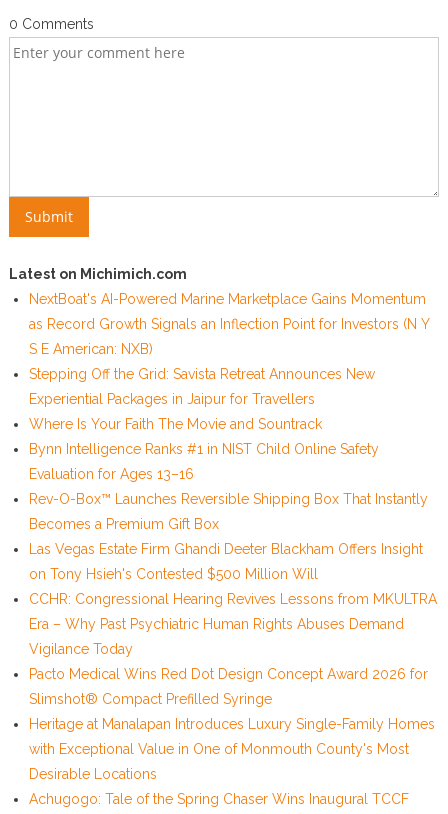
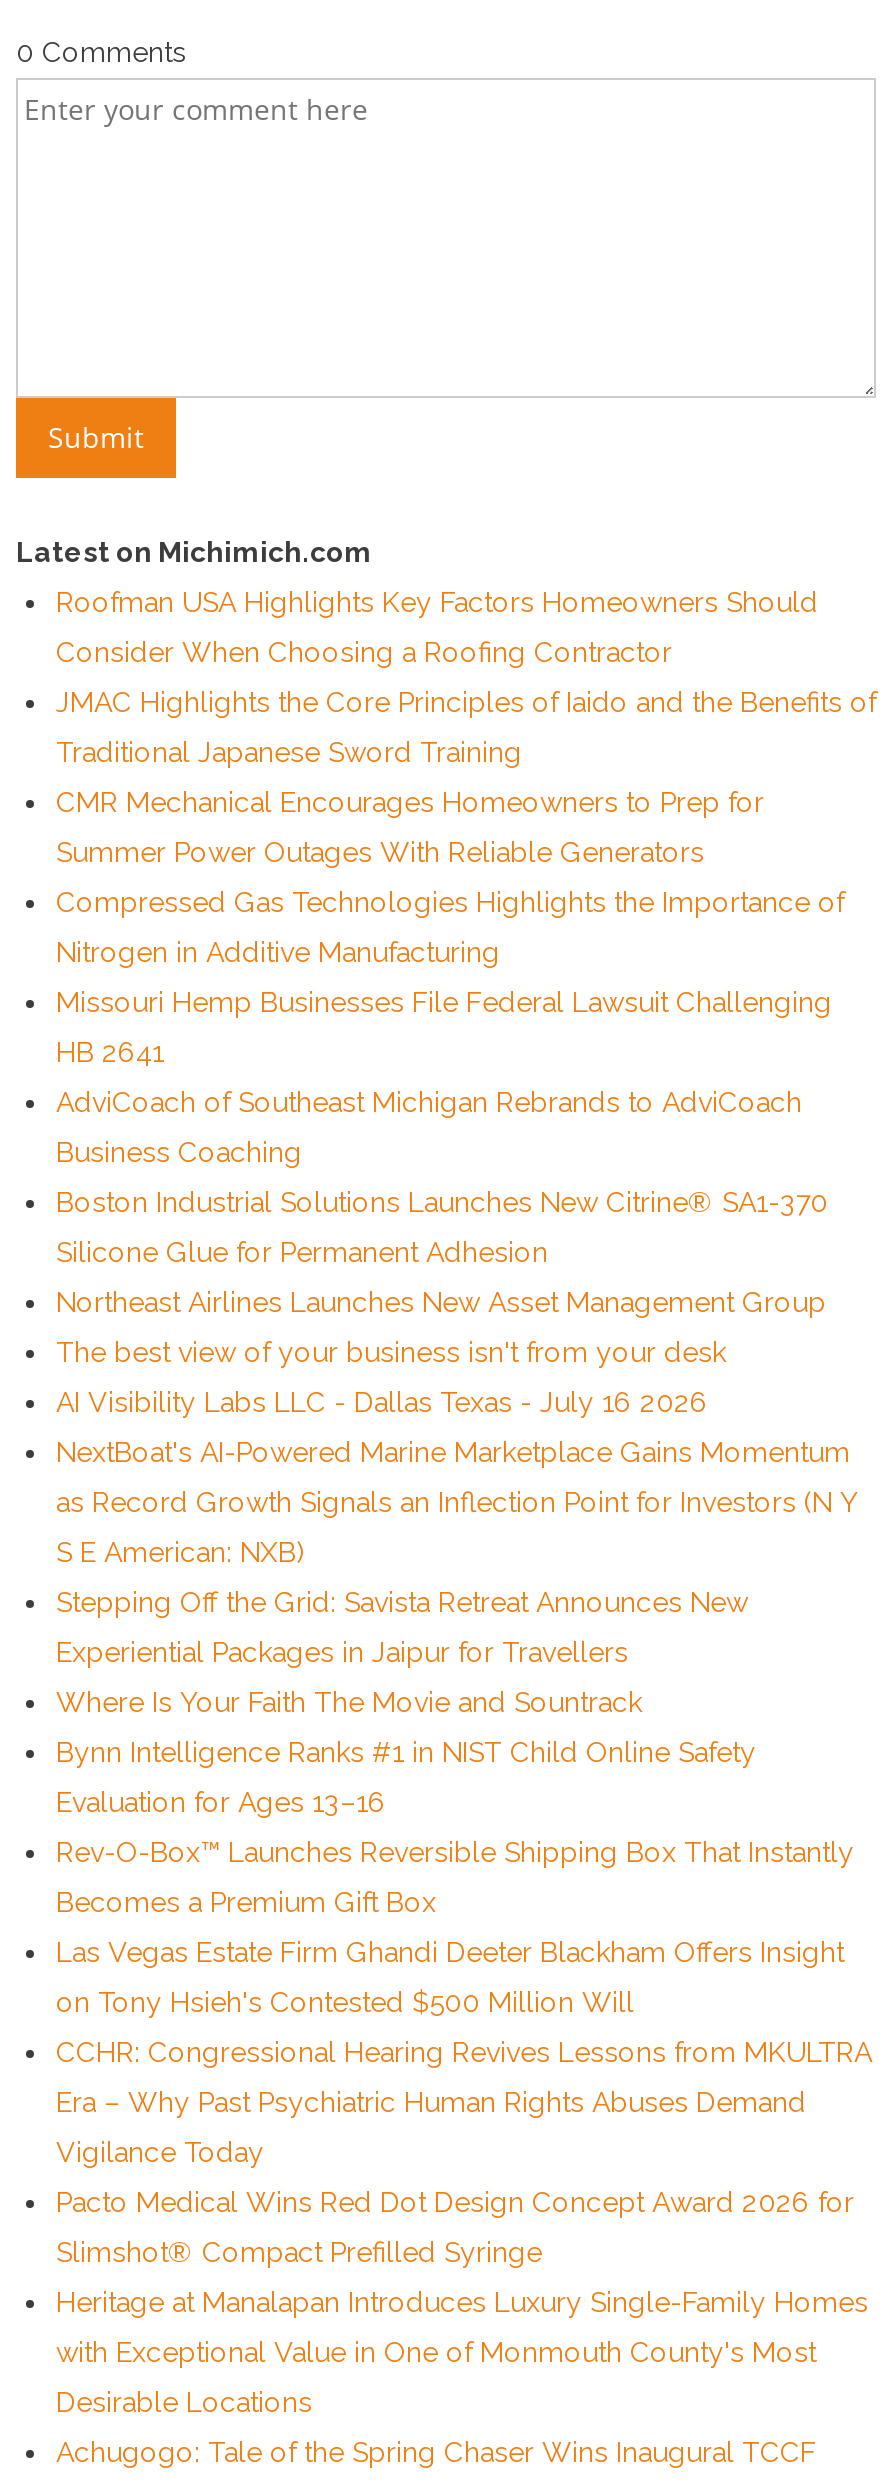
+ Roofman USA Highlights Key Factors Homeowners Should
+ Consider When Choosing a Roofing Contractor
+ JMAC Highlights the Core Principles of Iaido and the Benefits of
+ Traditional Japanese Sword Training
+ CMR Mechanical Encourages Homeowners to Prep for
+ Summer Power Outages With Reliable Generators
+ Compressed Gas Technologies Highlights the Importance of
+ Nitrogen in Additive Manufacturing
+ Missouri Hemp Businesses File Federal Lawsuit Challenging
+ HB 2641
+ AdviCoach of Southeast Michigan Rebrands to AdviCoach
+ Business Coaching
+ Boston Industrial Solutions Launches New Citrine® SA1-370
+ Silicone Glue for Permanent Adhesion
+ Northeast Airlines Launches New Asset Management Group
+ The best view of your business isn't from your desk
+ AI Visibility Labs LLC - Dallas Texas - July 16 2026
